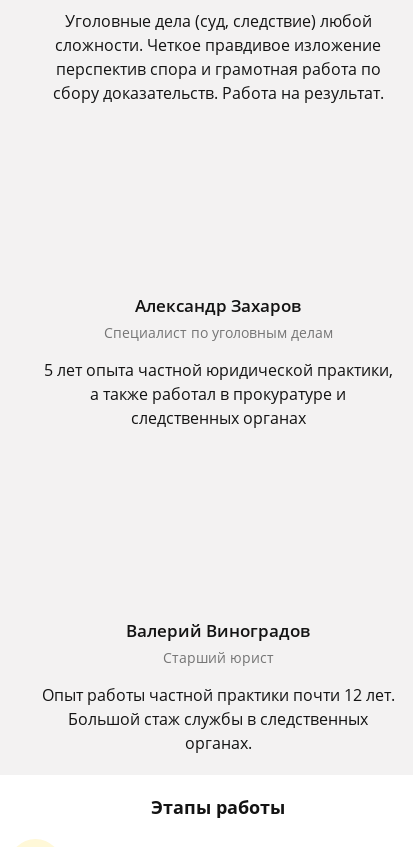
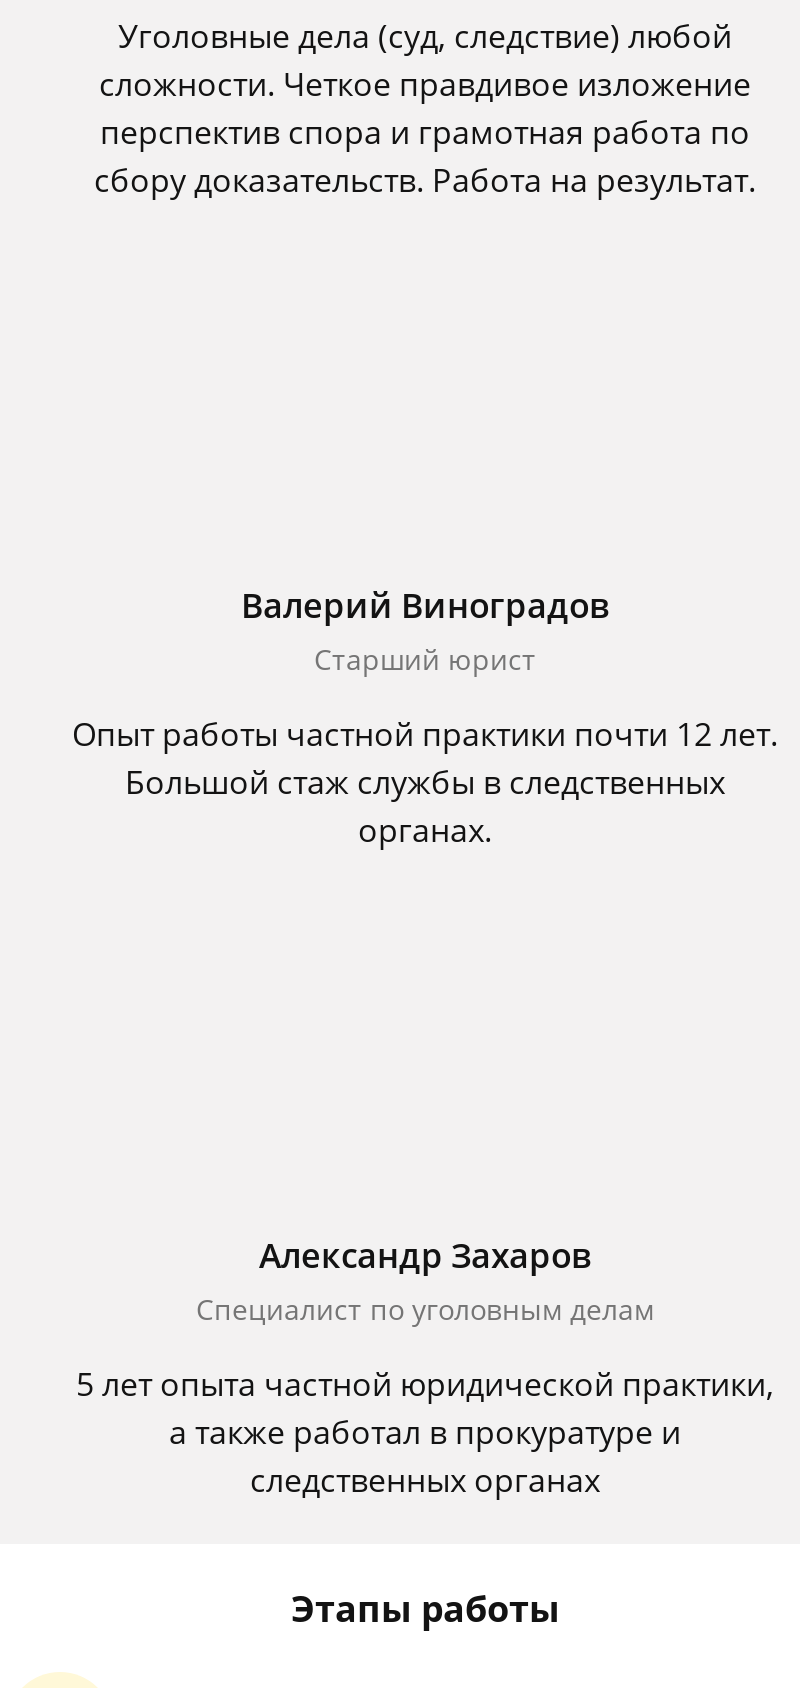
moved down: Александр Захаров | Специалист по уголовным делам | 5 лет опыта частной юридической практики, | а также работал в прокуратуре и | следственных органах

moved up: Валерий Виноградов | Старший юрист | Опыт работы частной практики почти 12 лет. | Большой стаж службы в следственных | органах.
